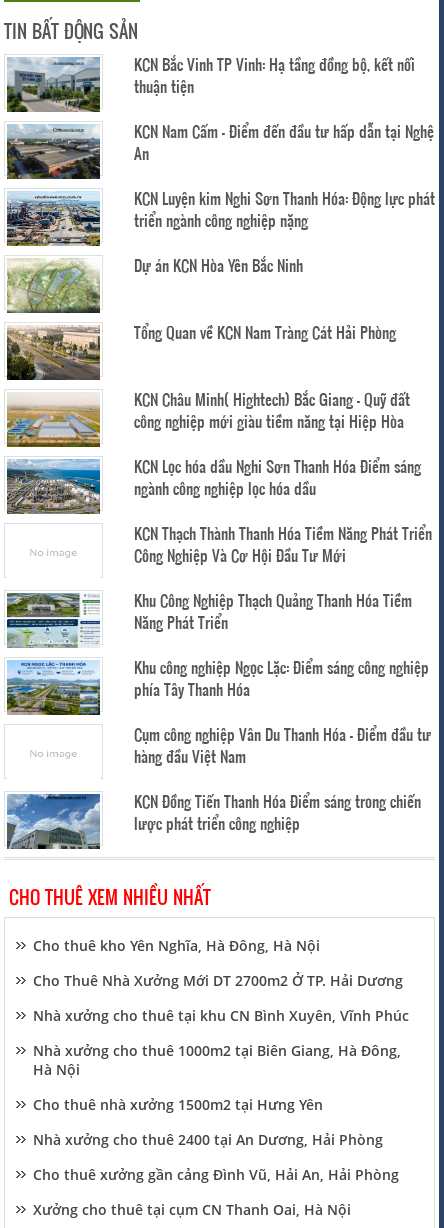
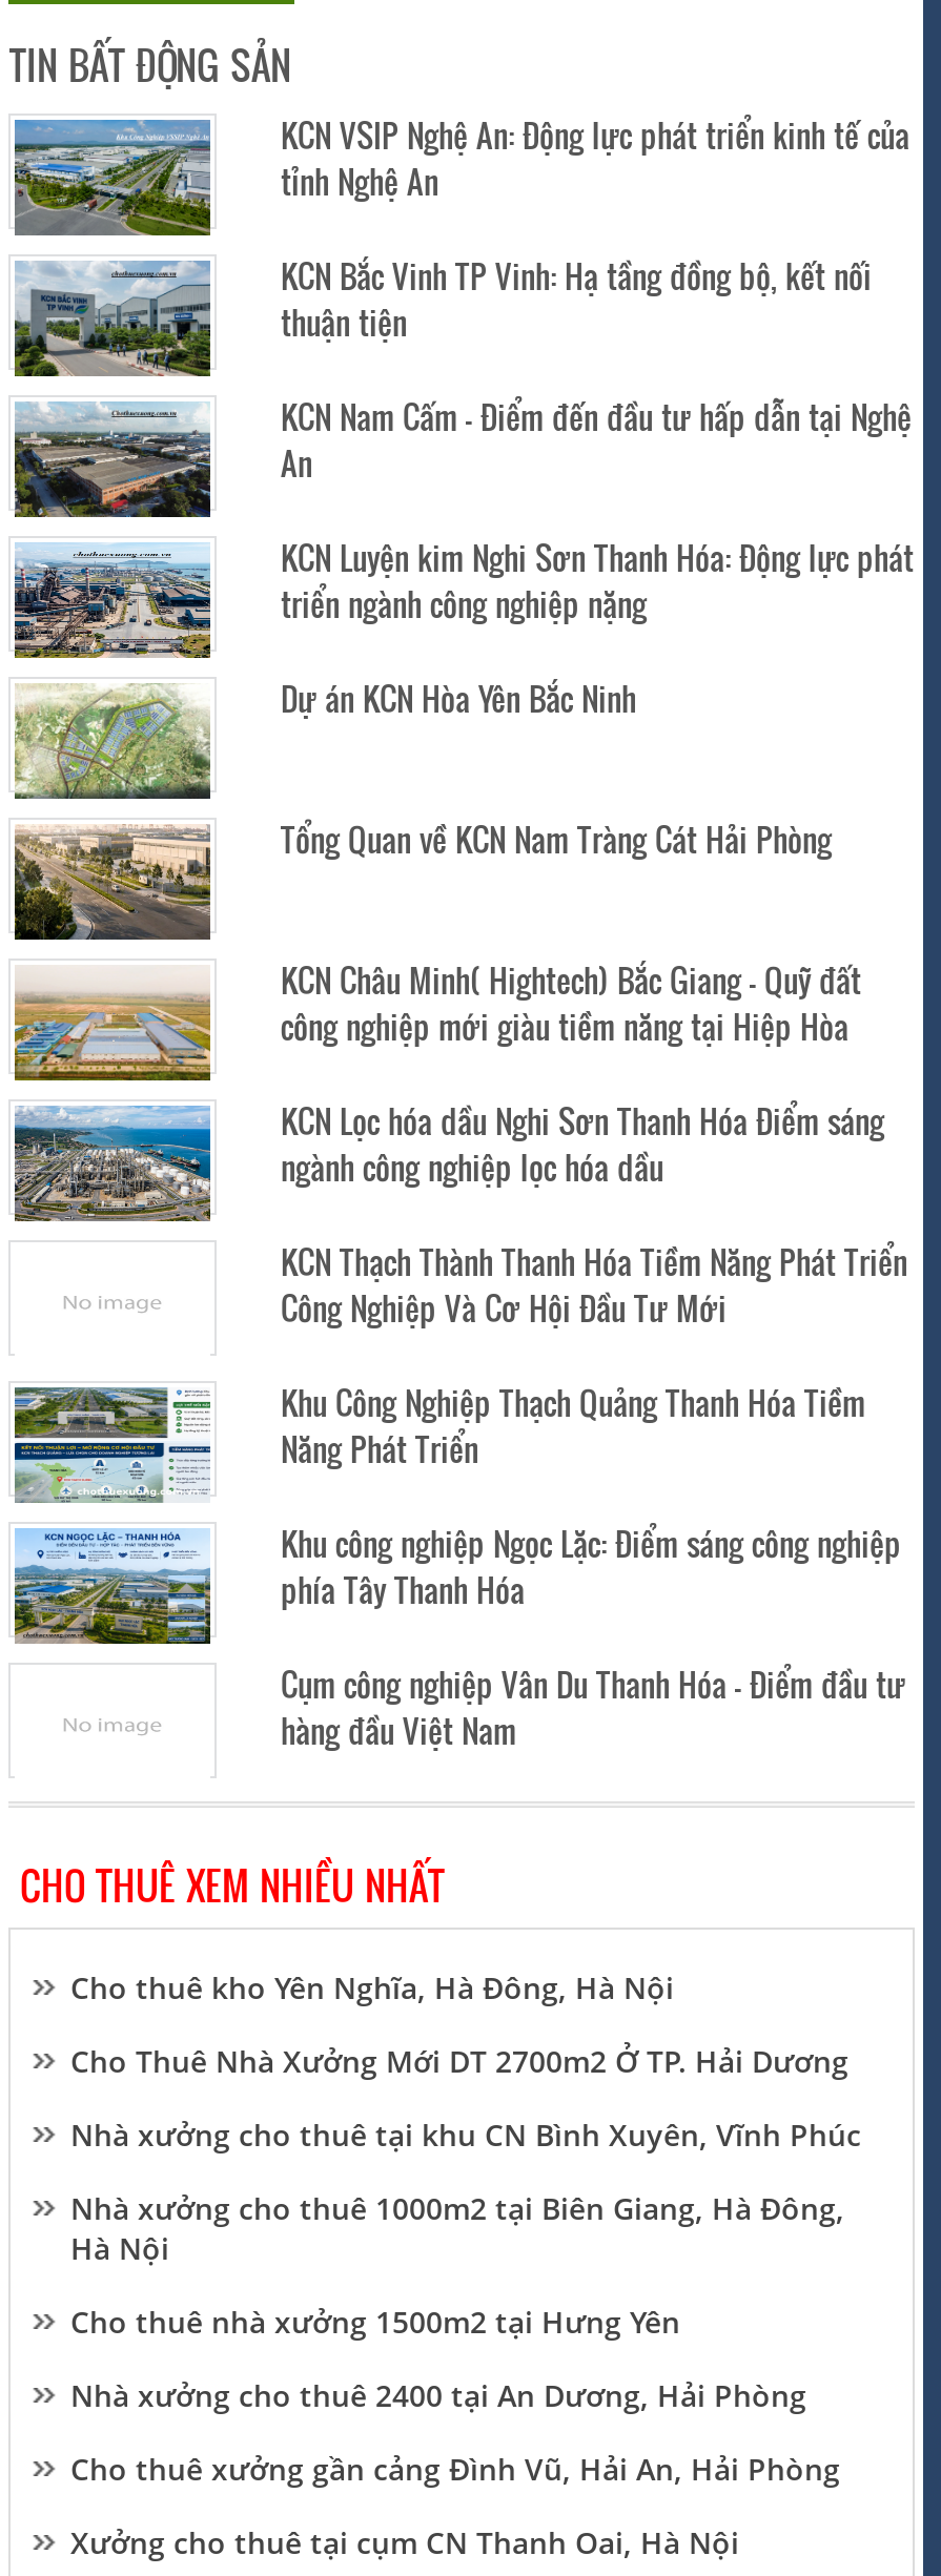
+ [image]
+ KCN VSIP Nghệ An: Động lực phát triển kinh tế của
+ tỉnh Nghệ An

moved down: [image] | thuận tiện | KCN Nam Cấm – Điểm đến đầu tư hấp dẫn tại Nghệ | ... | Cụm công nghiệp Vân Du Thanh Hóa - Điểm đầu tư | hàng đầu Việt Nam

- [image]
- KCN Đồng Tiến Thanh Hóa Điểm sáng trong chiến
- lược phát triển công nghiệp
